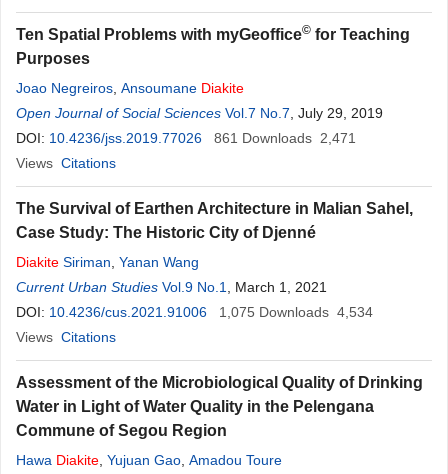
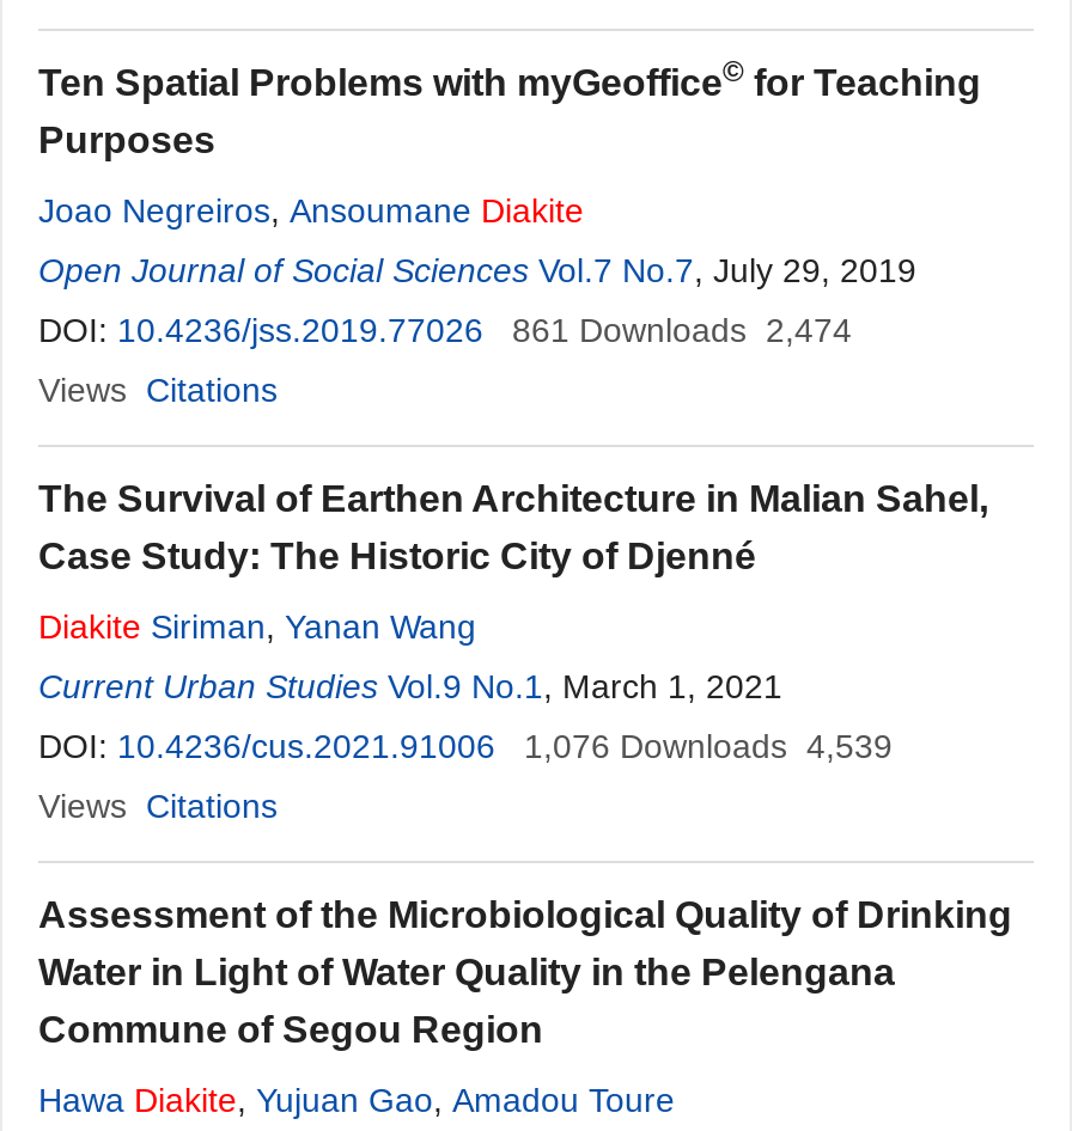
- DOI: 10.4236/jss.2019.77026 861 Downloads 2,471
+ DOI: 10.4236/jss.2019.77026 861 Downloads 2,474

- DOI: 10.4236/cus.2021.91006 1,075 Downloads 4,534
+ DOI: 10.4236/cus.2021.91006 1,076 Downloads 4,539
